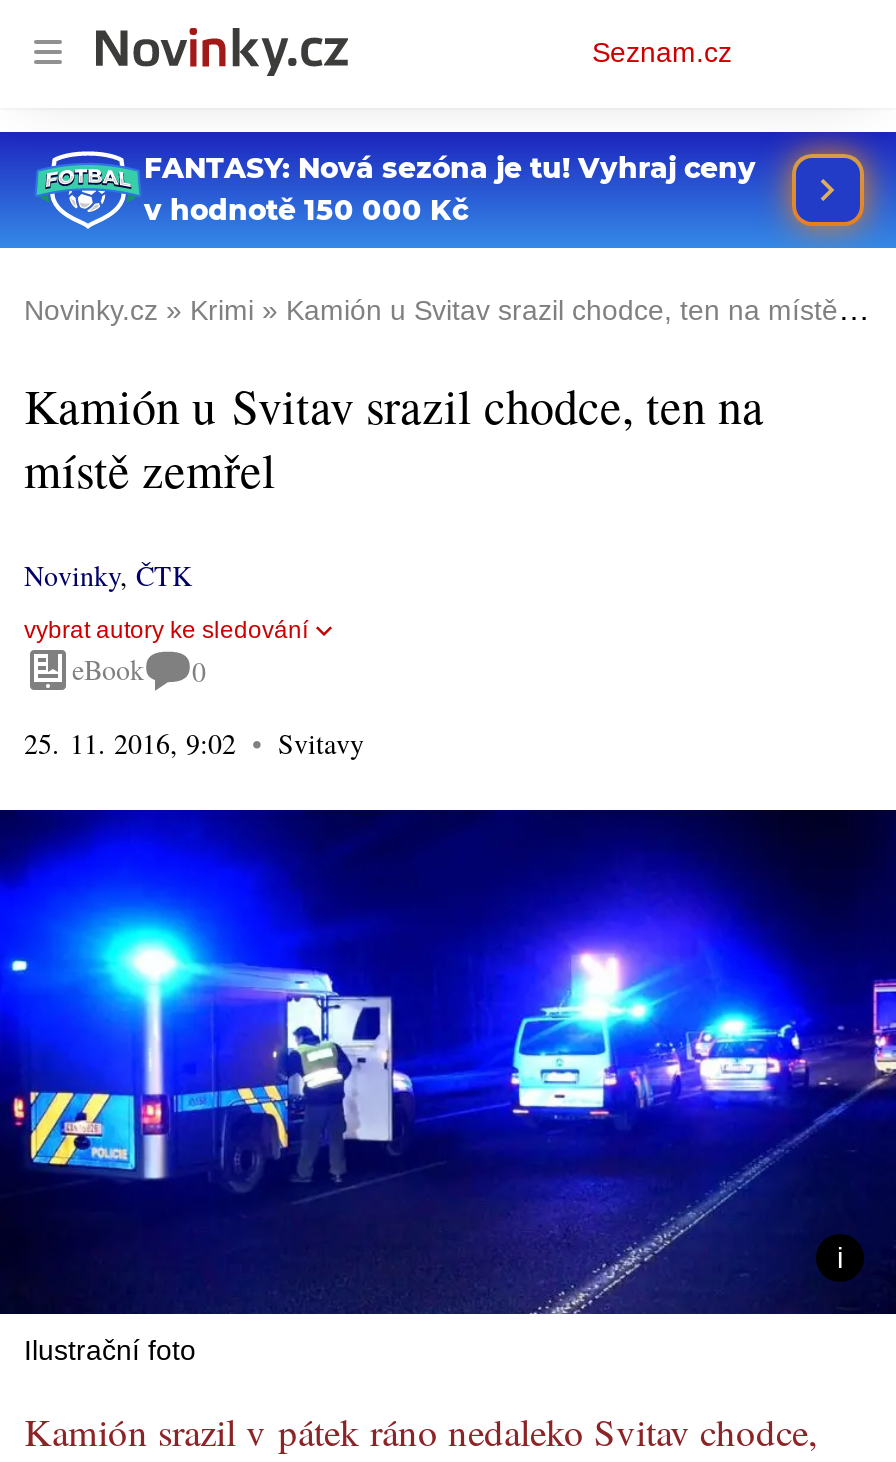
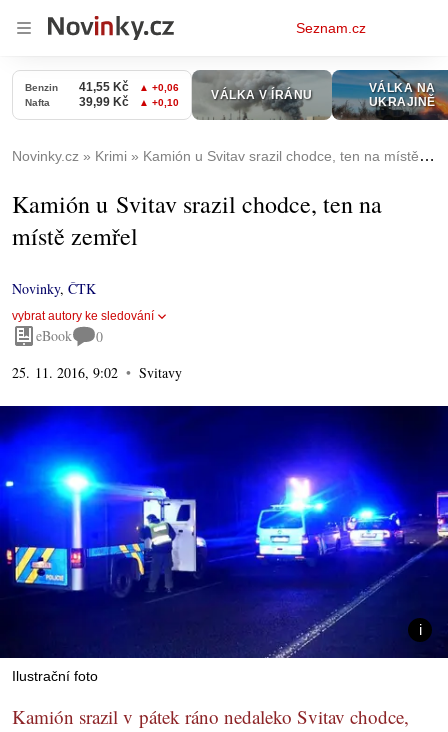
- [image]
+ [image]
